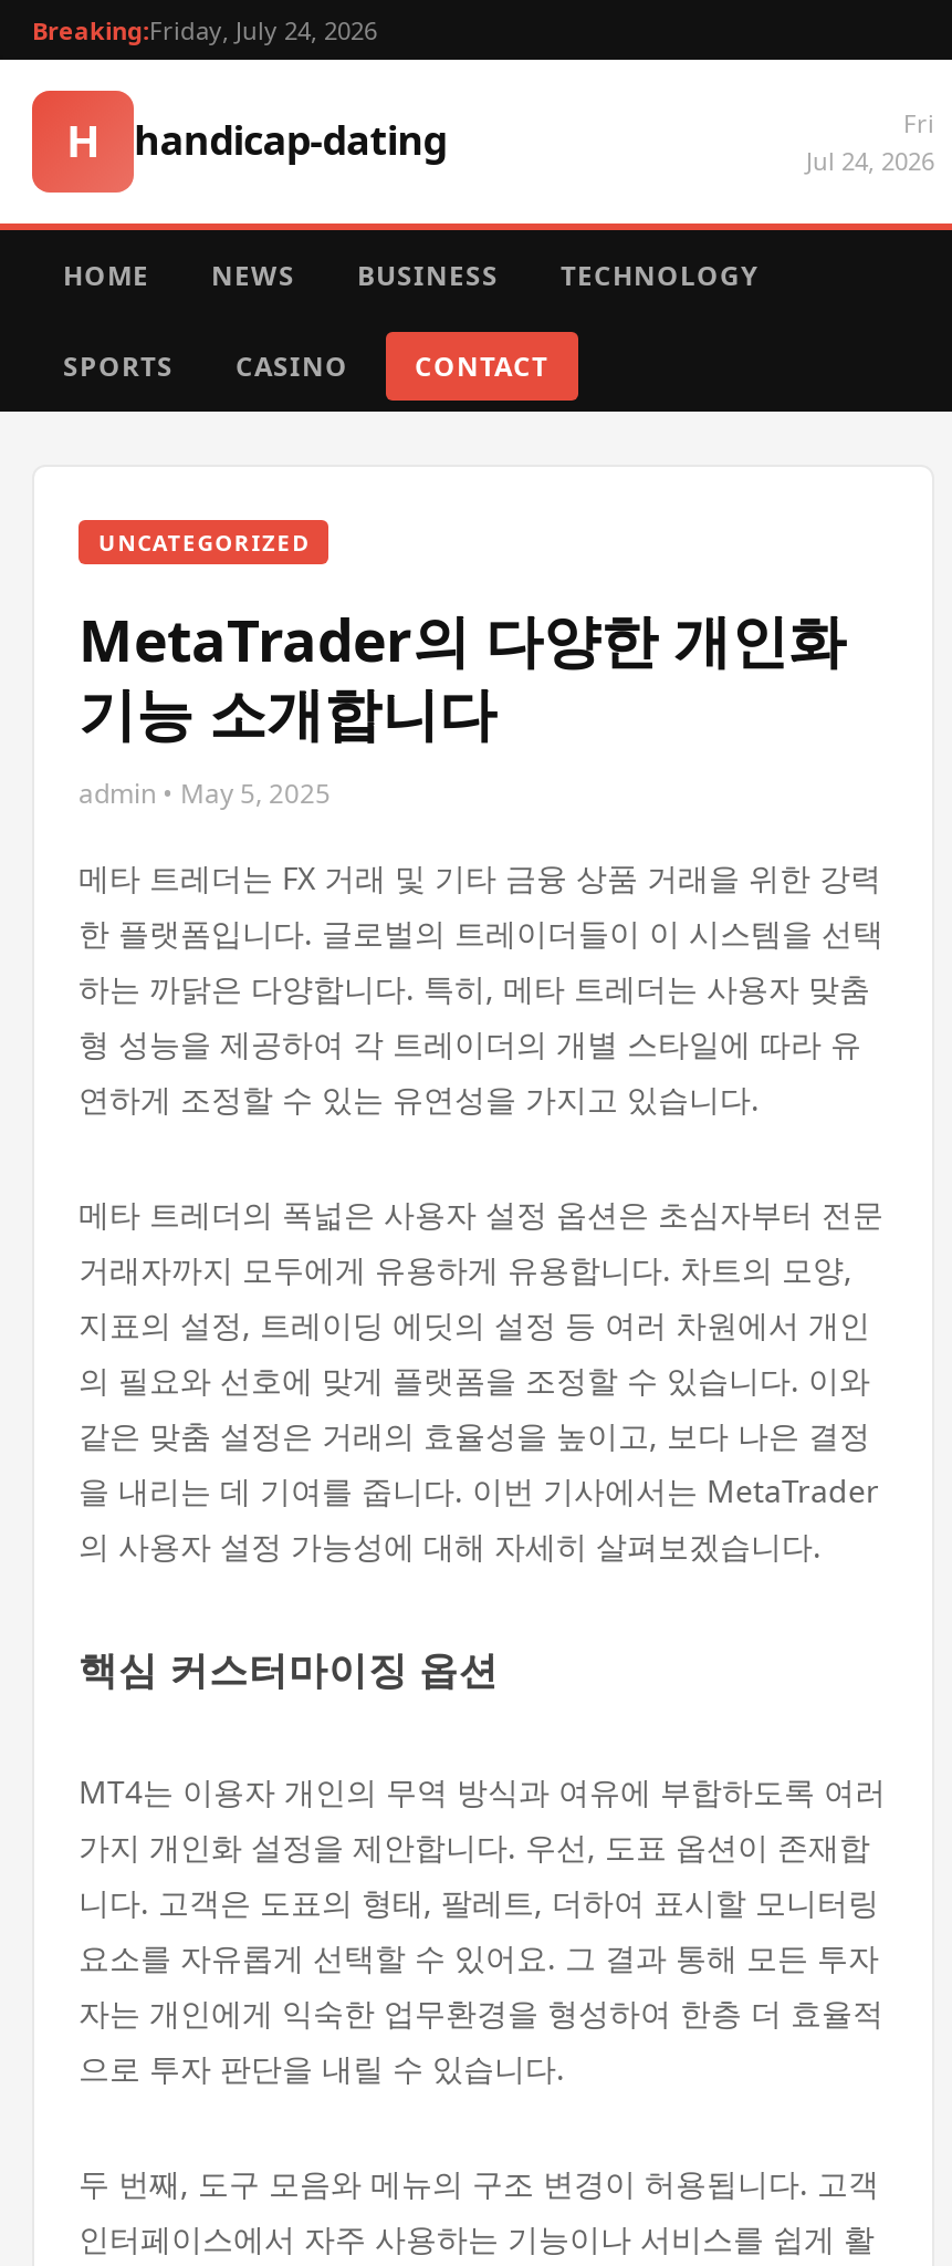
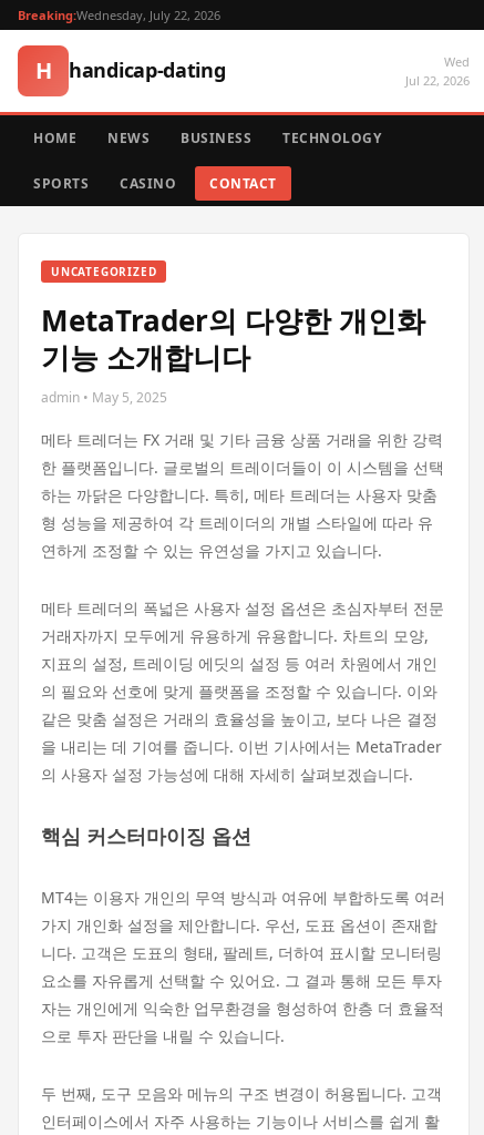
- Breaking:Friday, July 24, 2026
+ Breaking:Wednesday, July 22, 2026

- Fri
- Jul 24, 2026
+ Wed
+ Jul 22, 2026
